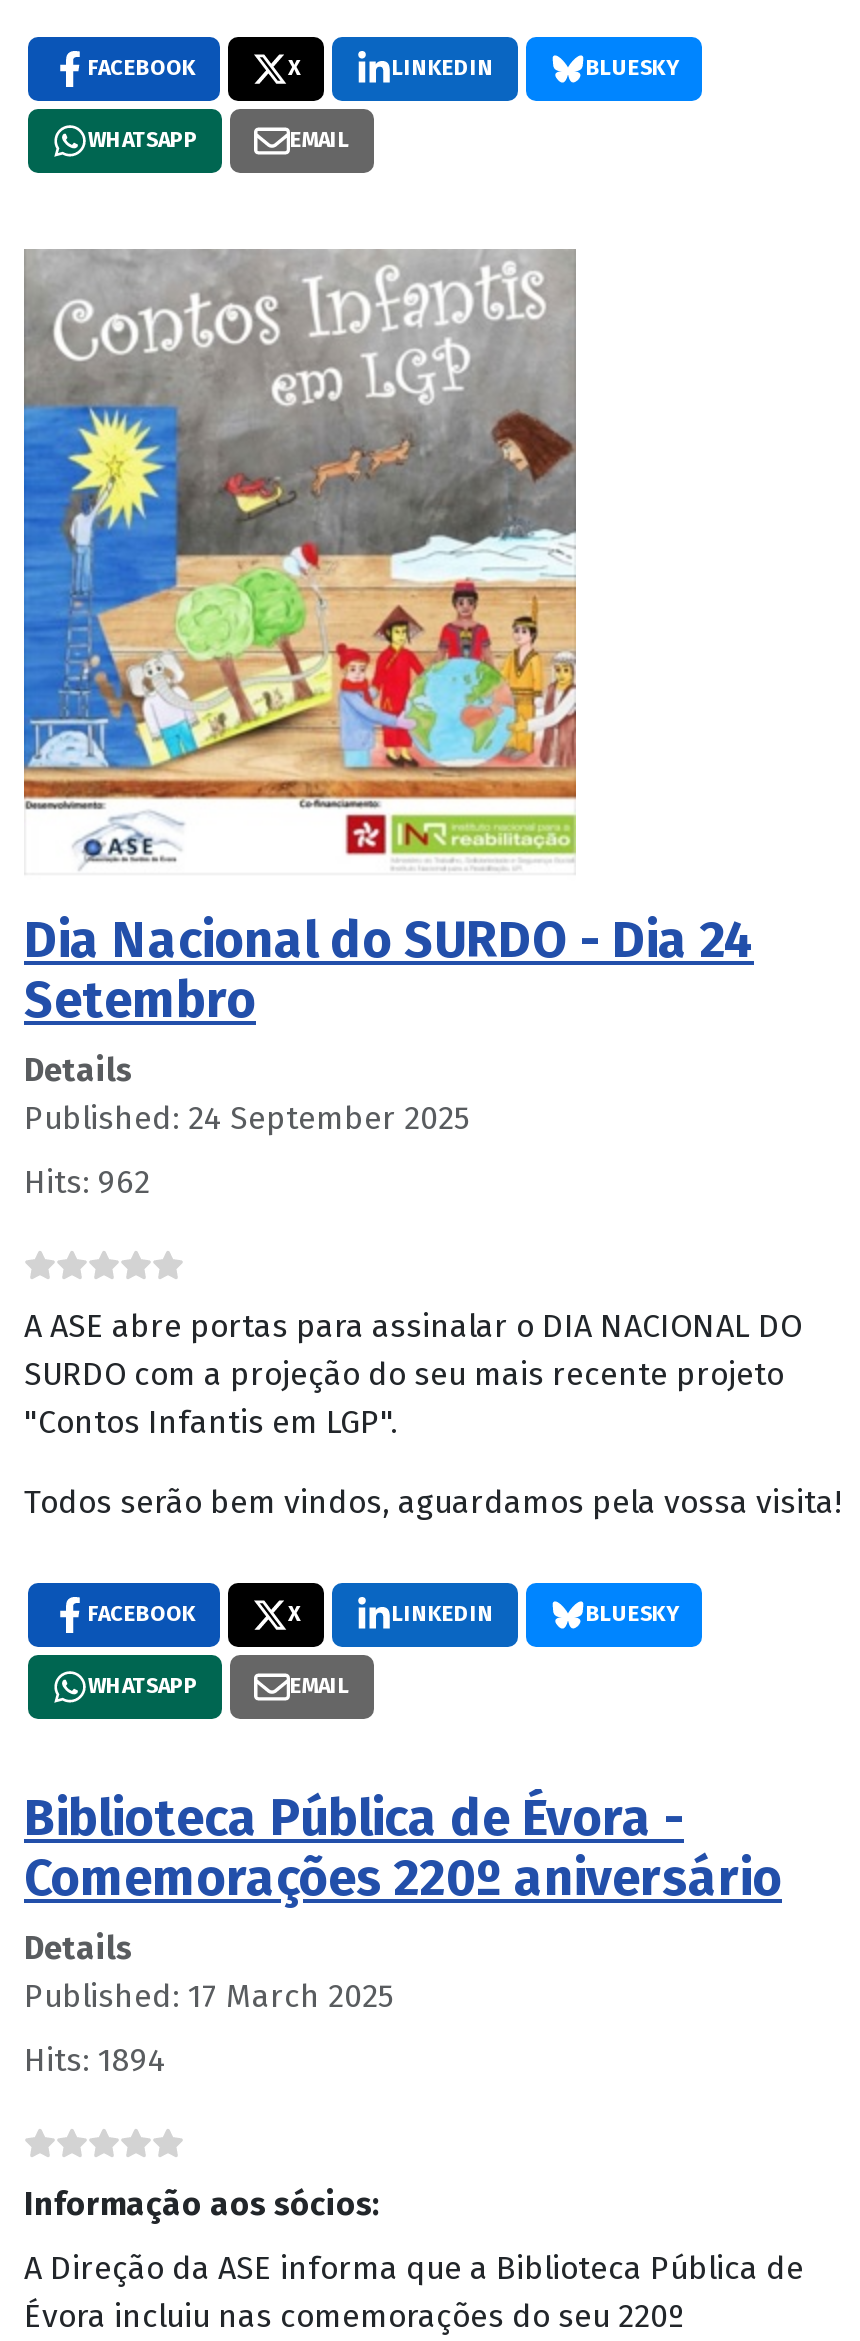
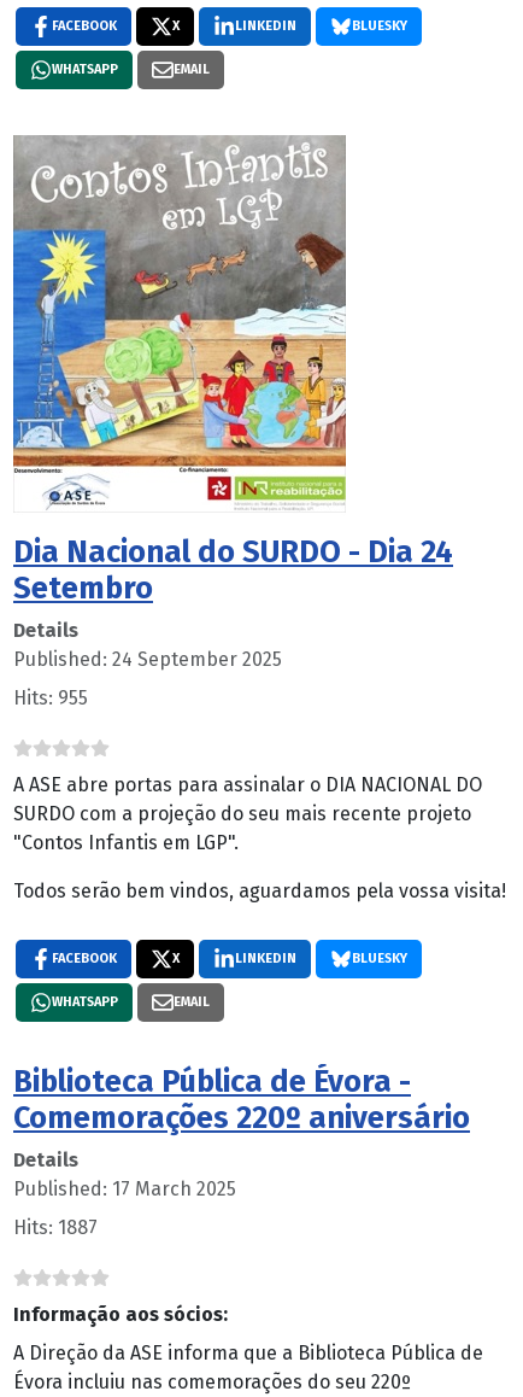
- Hits: 962
+ Hits: 955

- Hits: 1894
+ Hits: 1887
